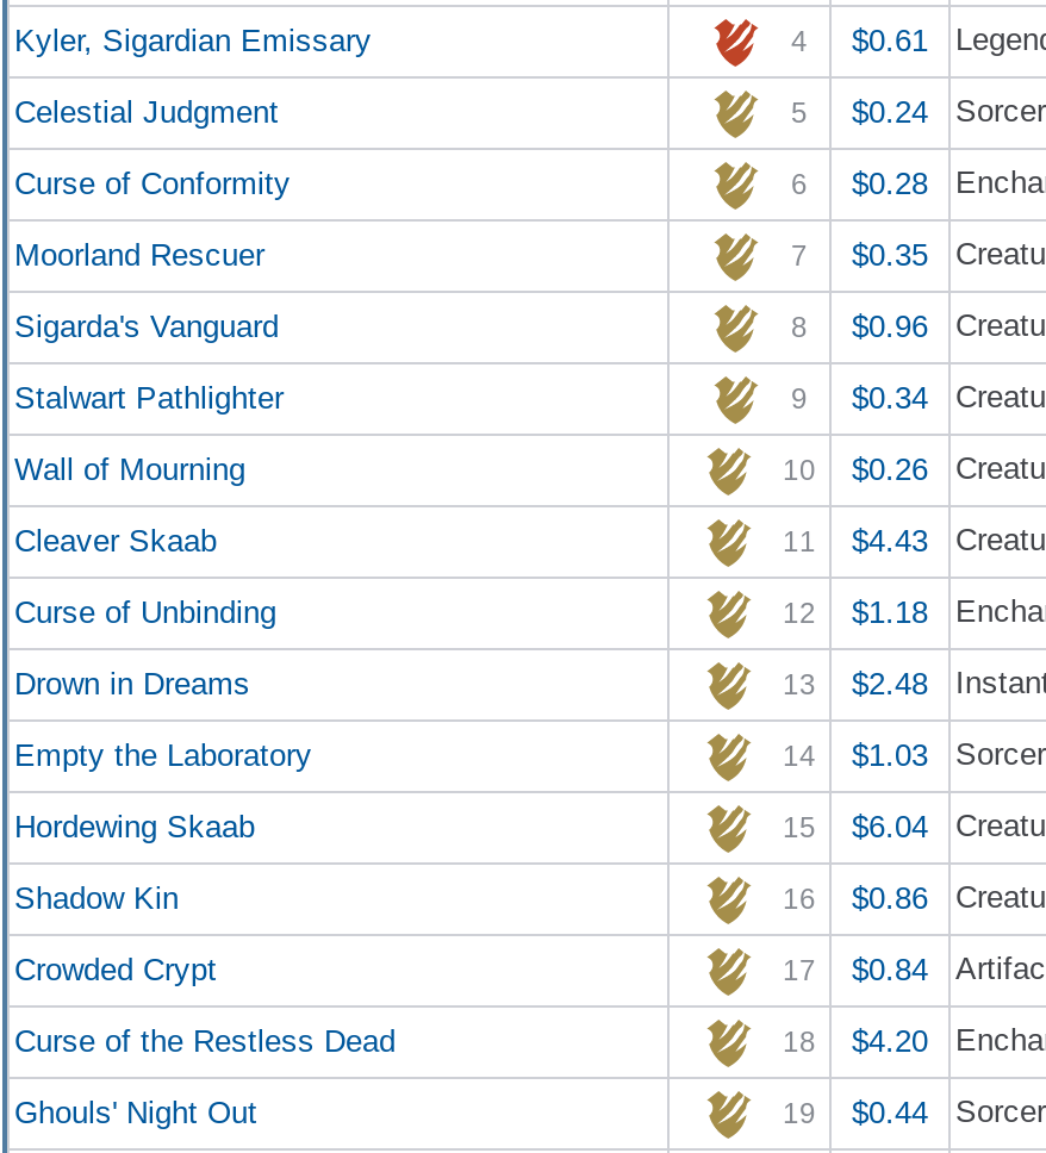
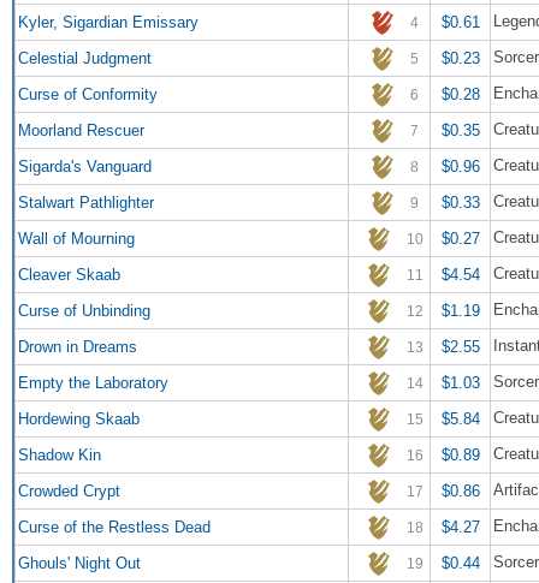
- $0.24
+ $0.23

- $0.34
+ $0.33

- $0.26
+ $0.27

- $4.43
+ $4.54

- $1.18
+ $1.19

- $2.48
+ $2.55

- $6.04
+ $5.84

- $0.86
+ $0.89

- $0.84
+ $0.86

- $4.20
+ $4.27
